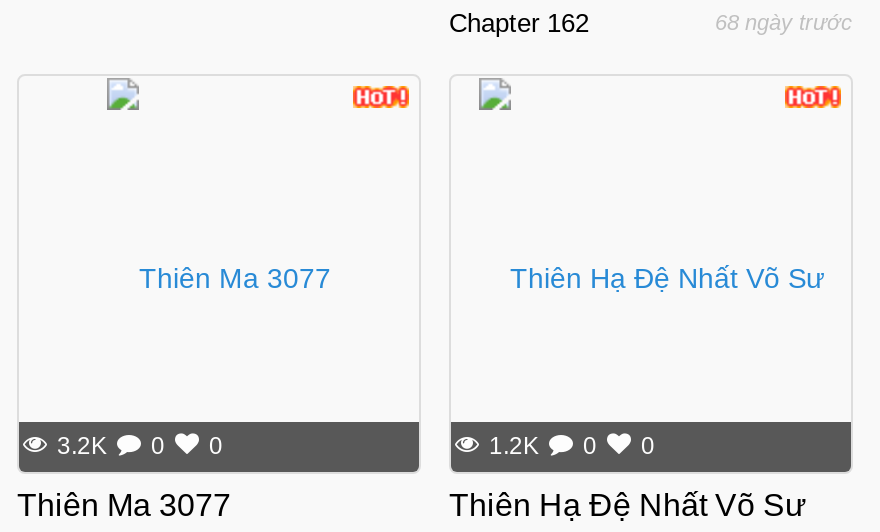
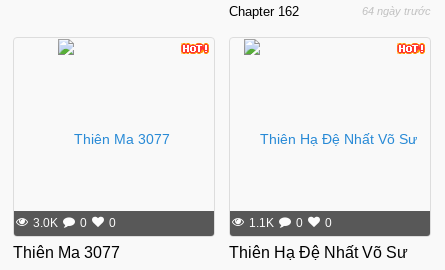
- 68 ngày trước
+ 64 ngày trước

- 3.2K 0 0
+ 3.0K 0 0

- 1.2K 0 0
+ 1.1K 0 0
